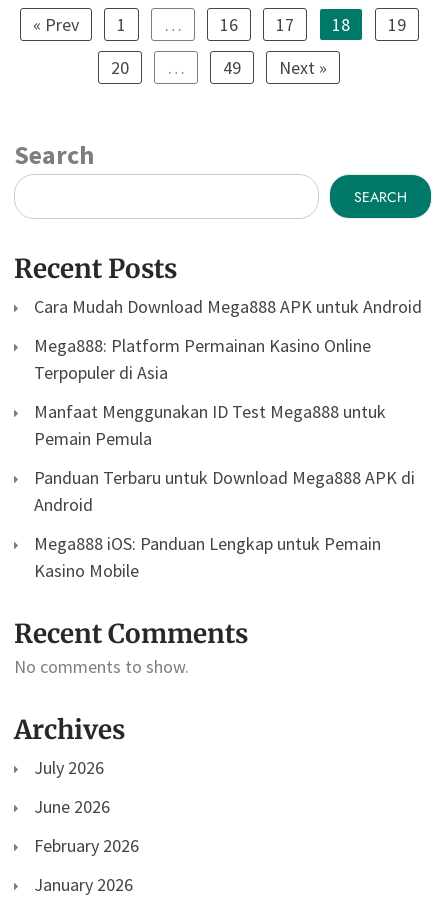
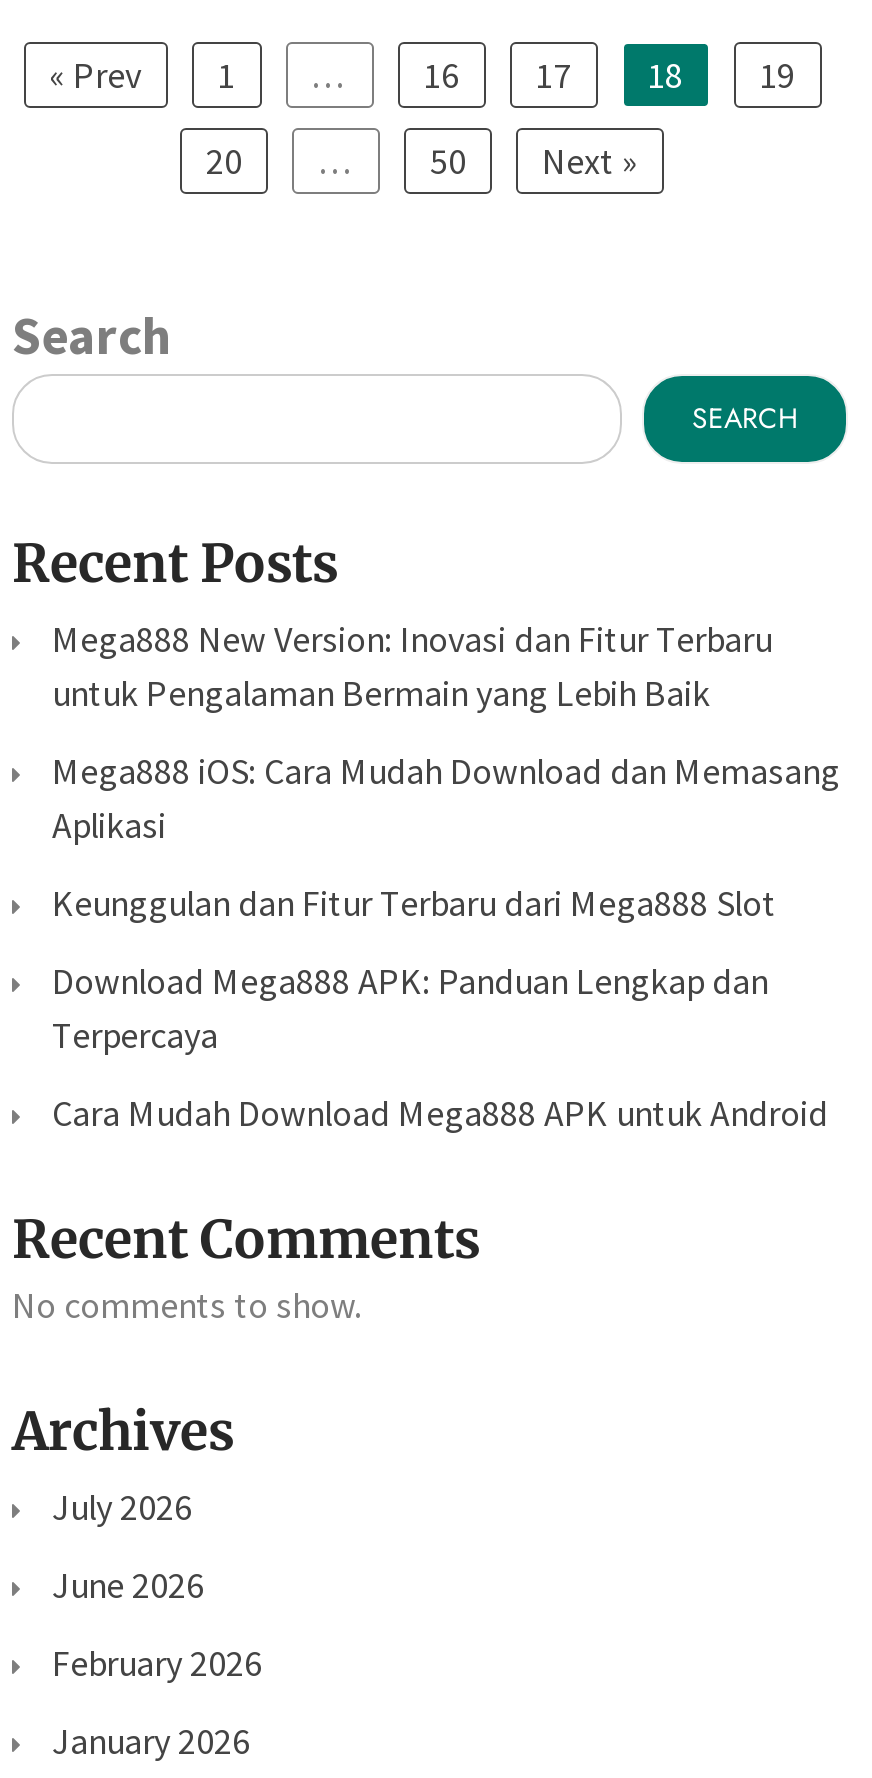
- 49
+ 50

+ Mega888 New Version: Inovasi dan Fitur Terbaru
+ untuk Pengalaman Bermain yang Lebih Baik
+ Mega888 iOS: Cara Mudah Download dan Memasang
+ Aplikasi
+ Keunggulan dan Fitur Terbaru dari Mega888 Slot
+ Download Mega888 APK: Panduan Lengkap dan
+ Terpercaya

moved down: Cara Mudah Download Mega888 APK untuk Android

- Mega888: Platform Permainan Kasino Online
- Terpopuler di Asia
- Manfaat Menggunakan ID Test Mega888 untuk
- Pemain Pemula
- Panduan Terbaru untuk Download Mega888 APK di
- Android
- Mega888 iOS: Panduan Lengkap untuk Pemain
- Kasino Mobile
